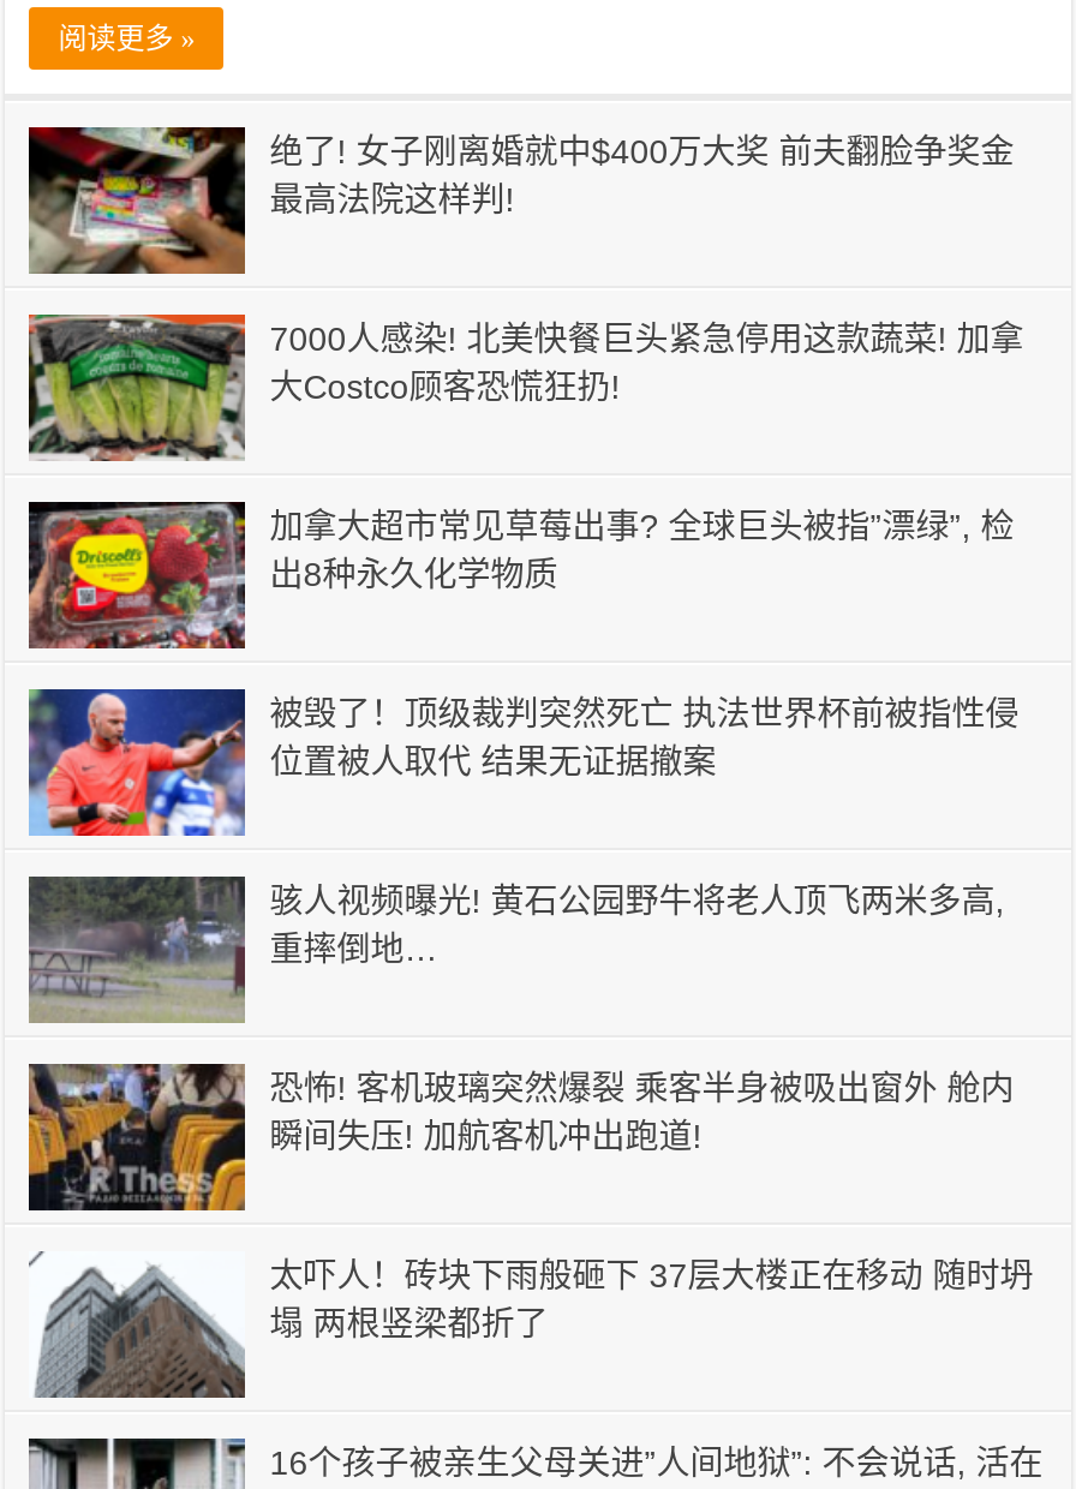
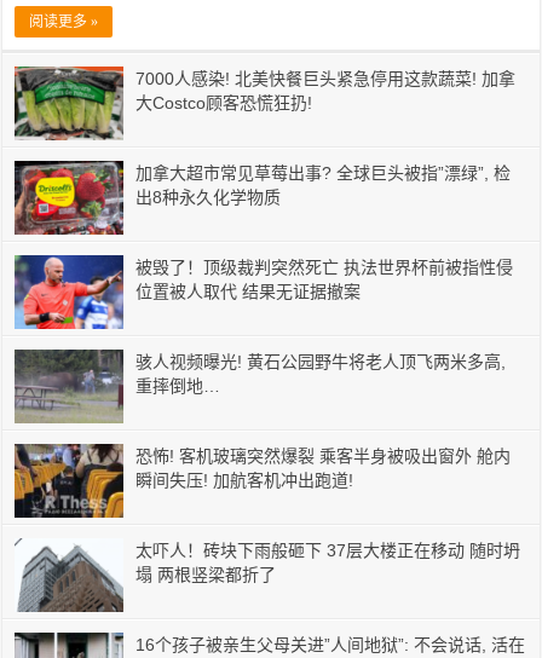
- [image]
- 绝了! 女子刚离婚就中$400万大奖 前夫翻脸争奖金
- 最高法院这样判!
